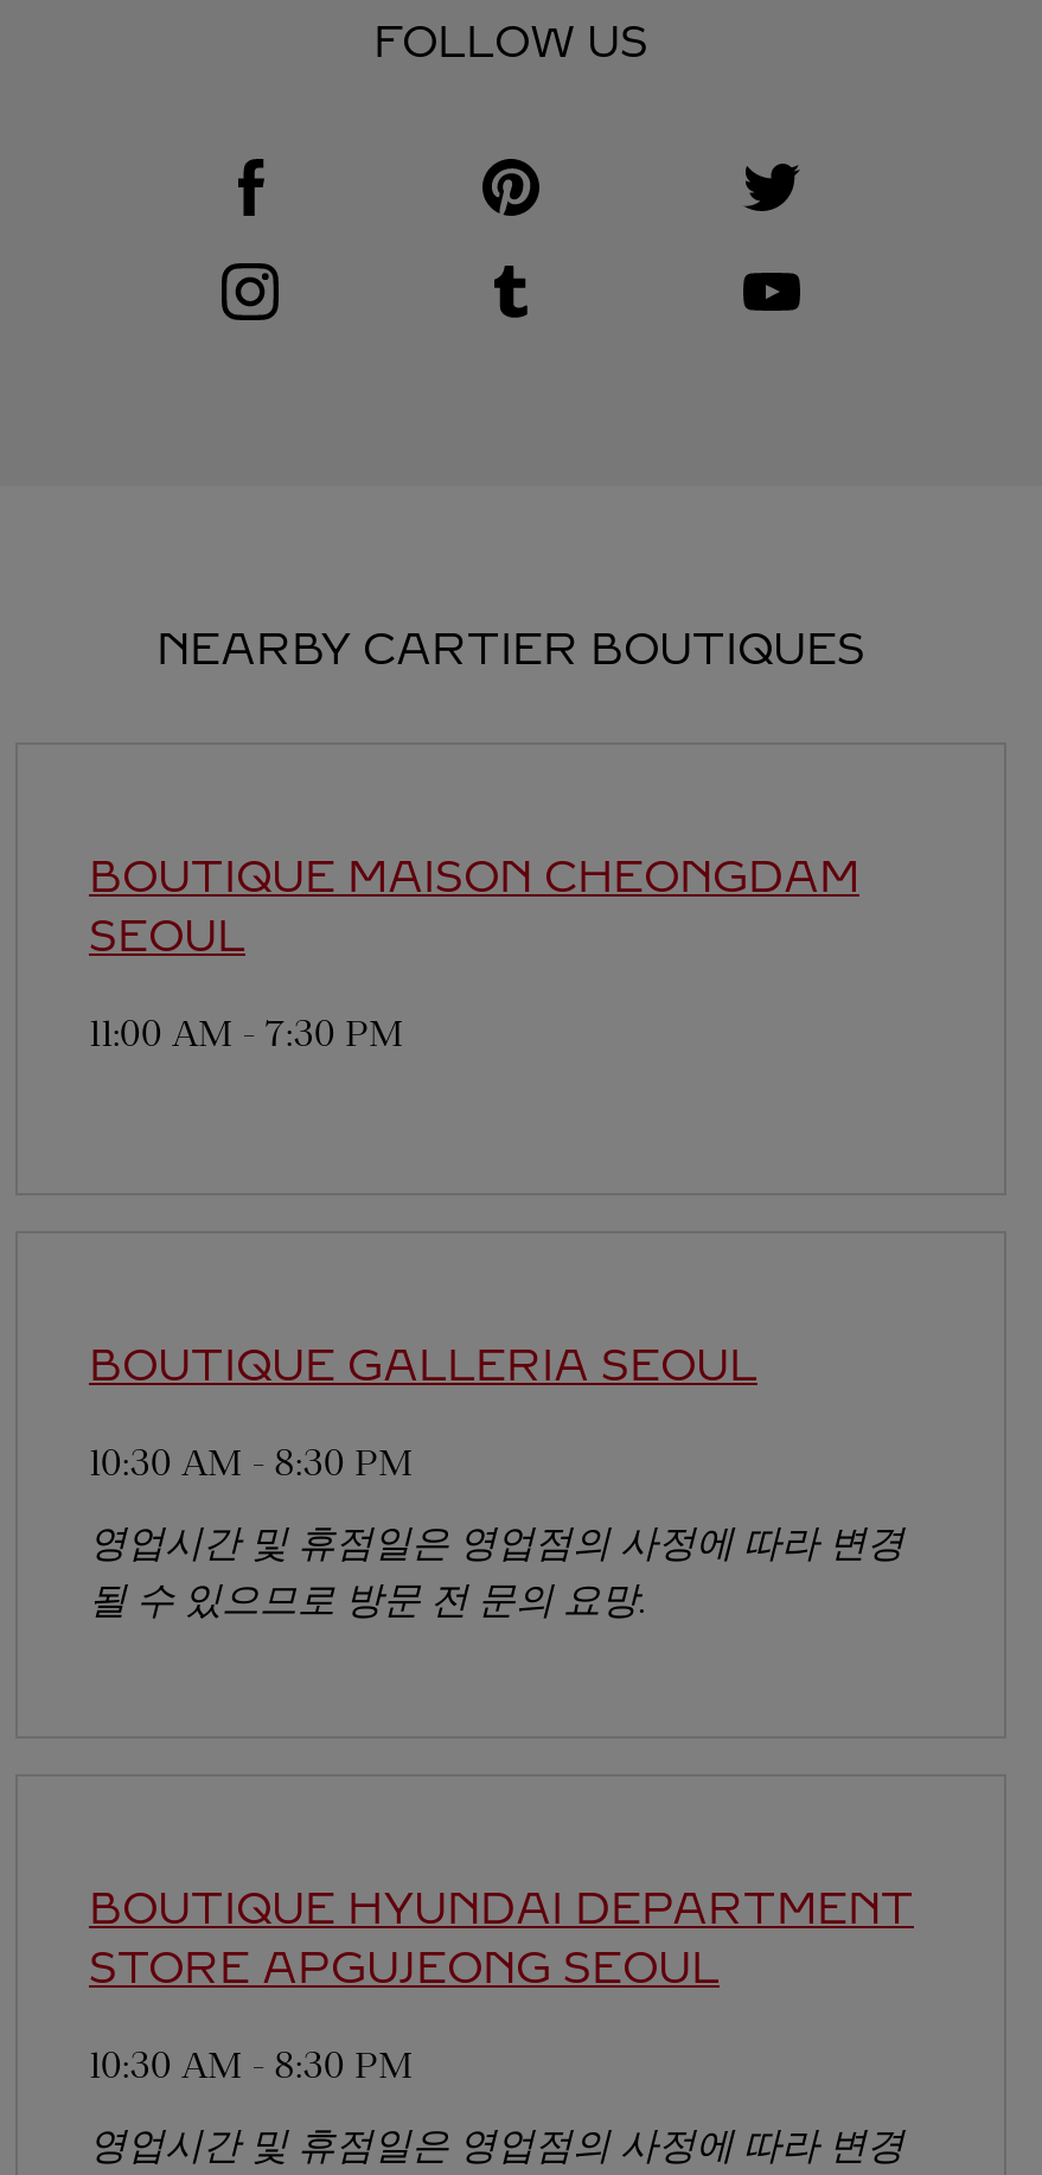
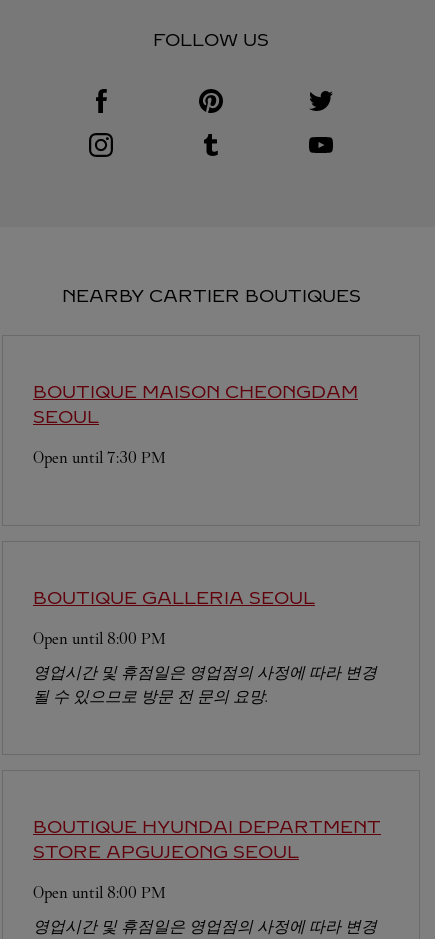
- 11:00 AM - 7:30 PM
+ Open until 7:30 PM

- 10:30 AM - 8:30 PM
+ Open until 8:00 PM

- 10:30 AM - 8:30 PM
+ Open until 8:00 PM
